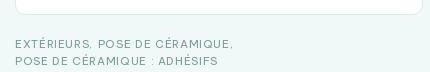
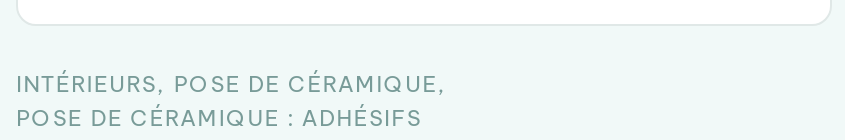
- EXTÉRIEURS
+ INTÉRIEURS
